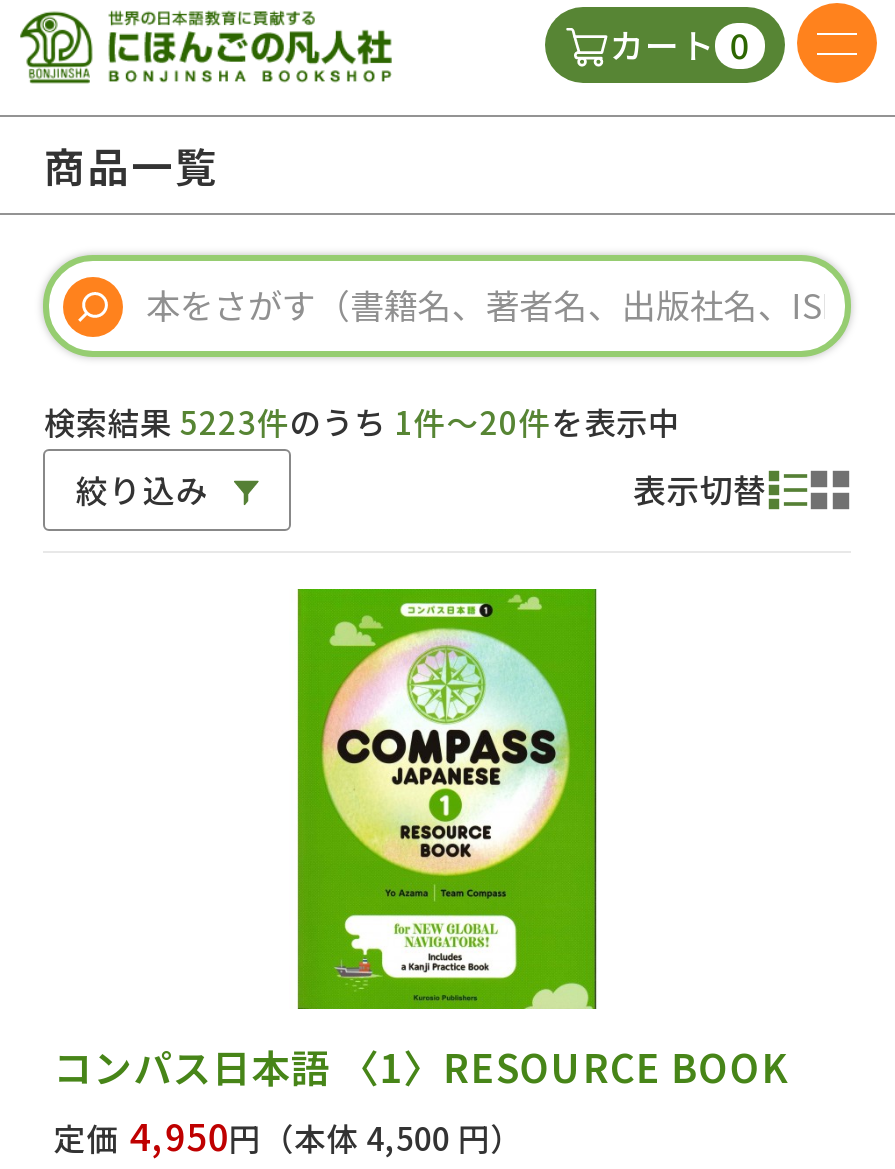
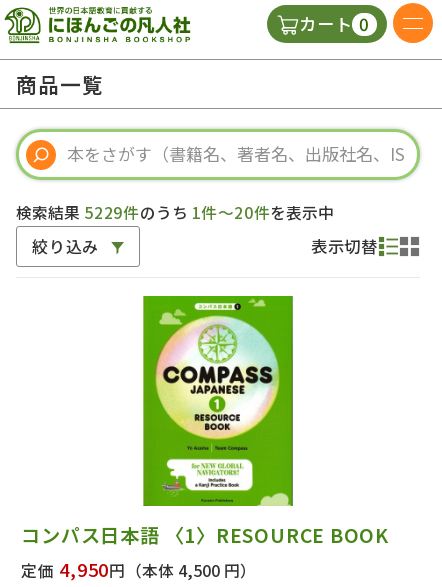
- 検索結果5223件のうち1件～20件を表示中
+ 検索結果5229件のうち1件～20件を表示中
